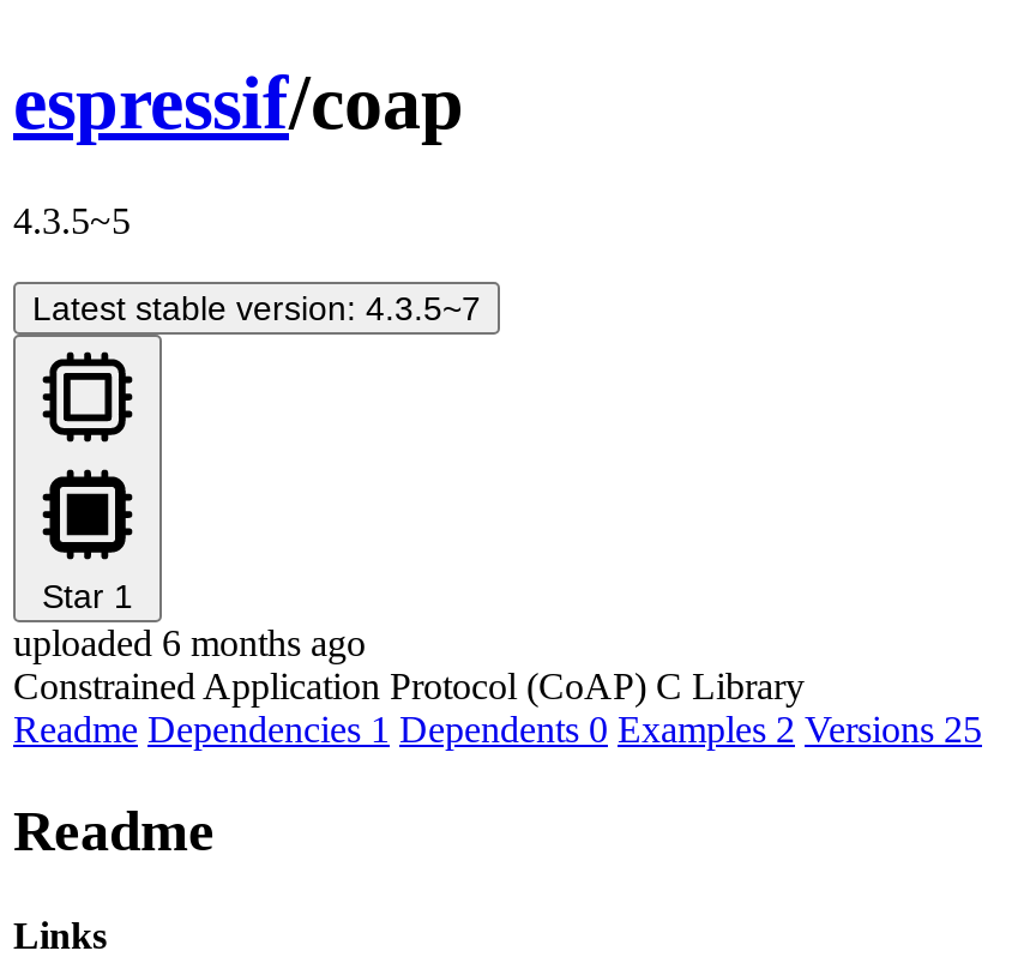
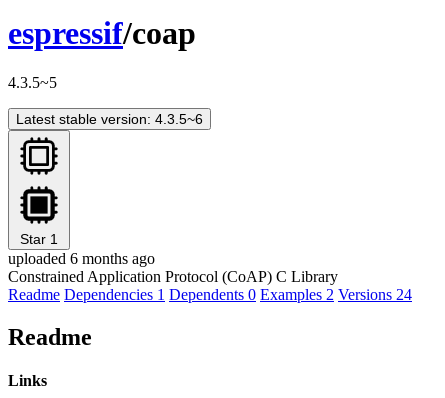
- Latest stable version: 4.3.5~7
+ Latest stable version: 4.3.5~6

- Readme Dependencies 1 Dependents 0 Examples 2 Versions 25
+ Readme Dependencies 1 Dependents 0 Examples 2 Versions 24
